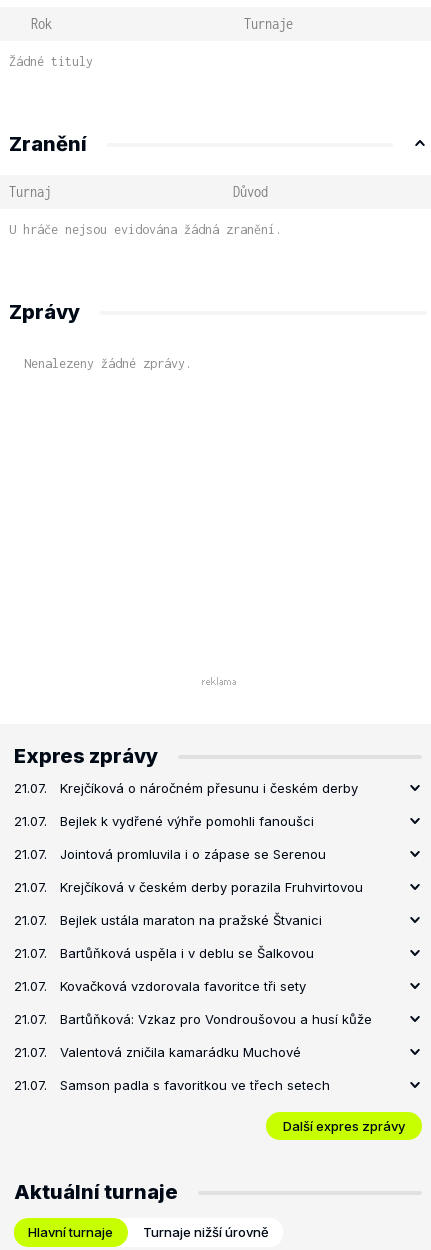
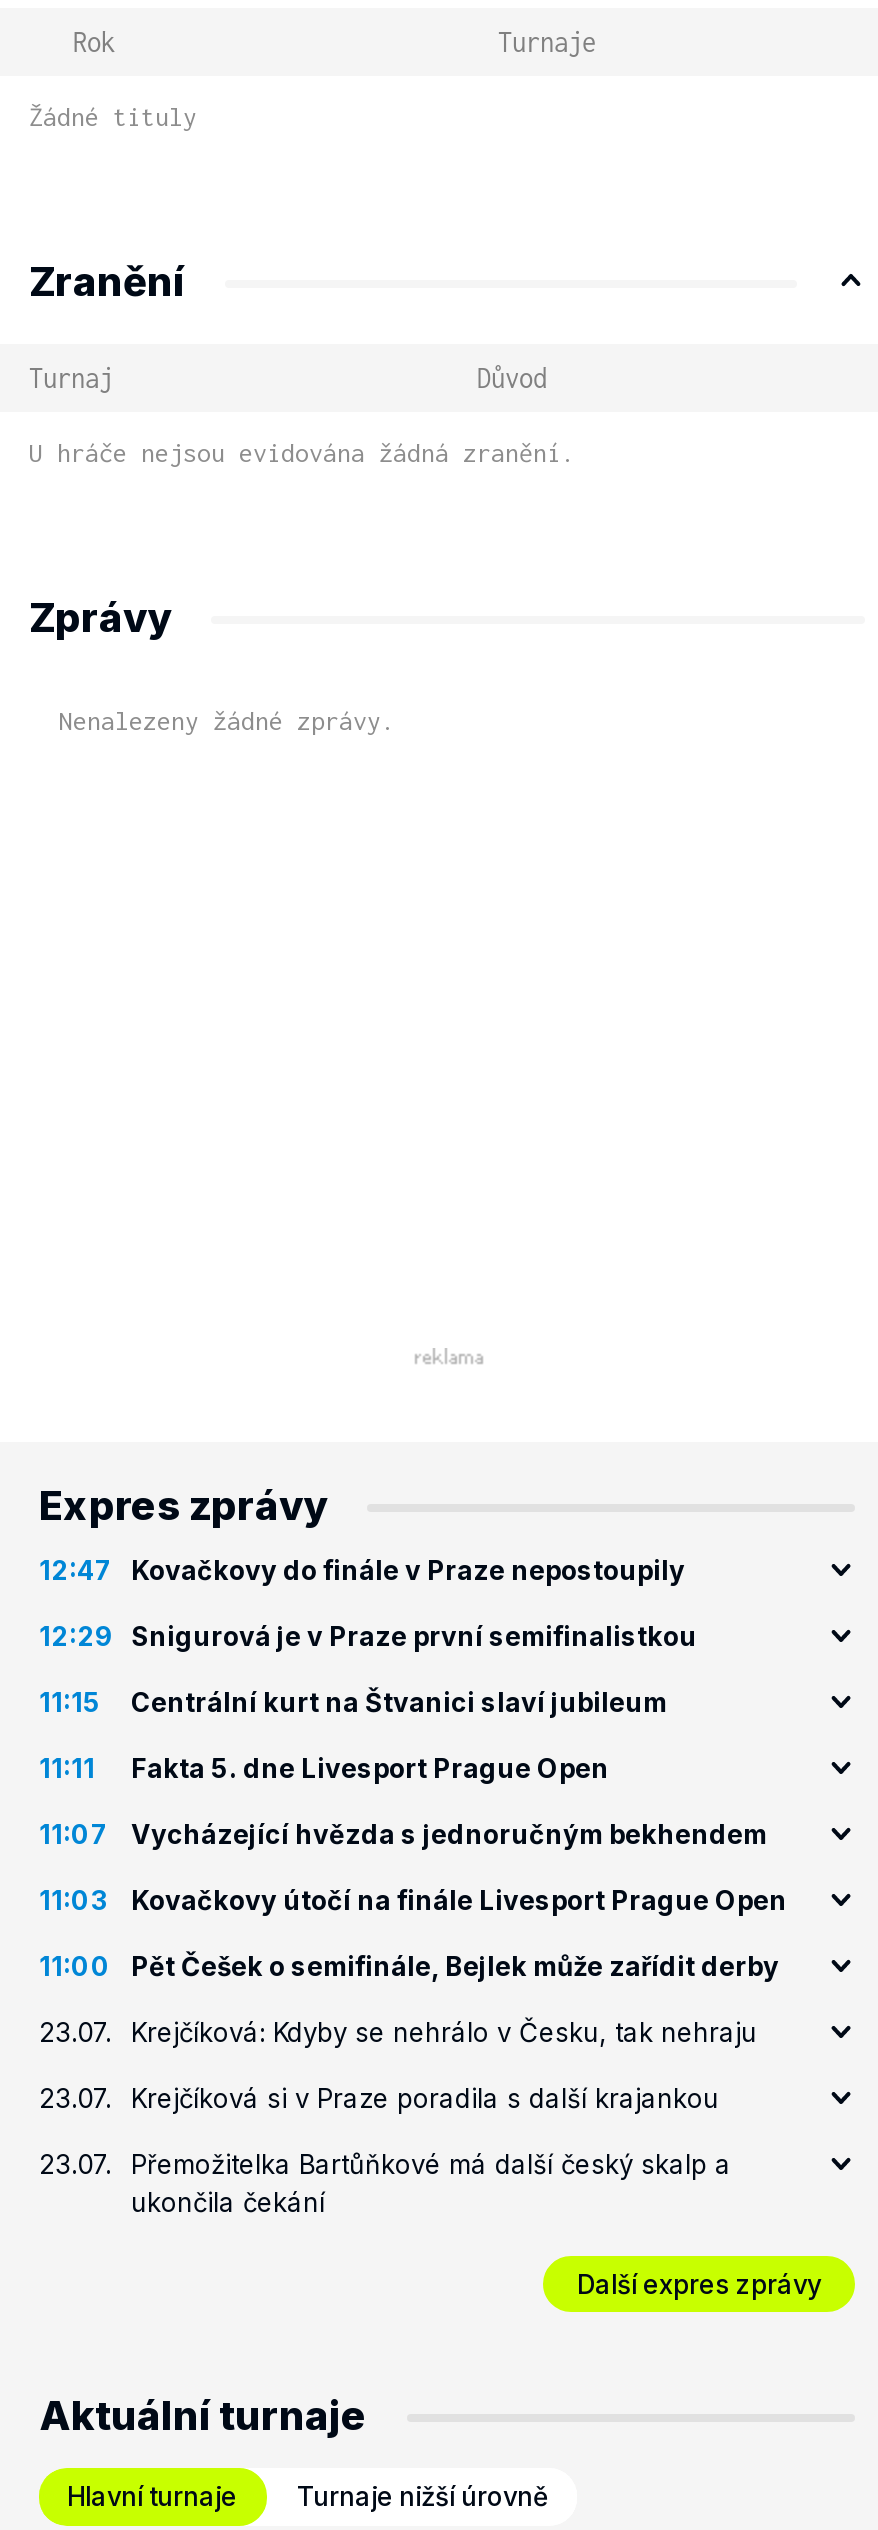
- 21.07.
- Krejčíková o náročném přesunu i českém derby
+ 12:47 Kovačkovy do finále v Praze nepostoupily

- 21.07.
- Bejlek k vydřené výhře pomohli fanoušci
+ 12:29 Snigurová je v Praze první semifinalistkou

- 21.07.
- Jointová promluvila i o zápase se Serenou
+ 11:15
+ Centrální kurt na Štvanici slaví jubileum

- 21.07.
- Krejčíková v českém derby porazila Fruhvirtovou
+ 11:11
+ Fakta 5. dne Livesport Prague Open

- 21.07.
- Bejlek ustála maraton na pražské Štvanici
+ 11:07
+ Vycházející hvězda s jednoručným bekhendem

- 21.07.
- Bartůňková uspěla i v deblu se Šalkovou
+ 11:03
+ Kovačkovy útočí na finále Livesport Prague Open

- 21.07.
- Kovačková vzdorovala favoritce tři sety
+ 11:00
+ Pět Češek o semifinále, Bejlek může zařídit derby

- 21.07.
- Bartůňková: Vzkaz pro Vondroušovou a husí kůže
+ 23.07.
+ Krejčíková: Kdyby se nehrálo v Česku, tak nehraju

- 21.07.
- Valentová zničila kamarádku Muchové
+ 23.07.
+ Krejčíková si v Praze poradila s další krajankou

- 21.07.
- Samson padla s favoritkou ve třech setech
+ 23.07.
+ Přemožitelka Bartůňkové má další český skalp a
+ ukončila čekání
